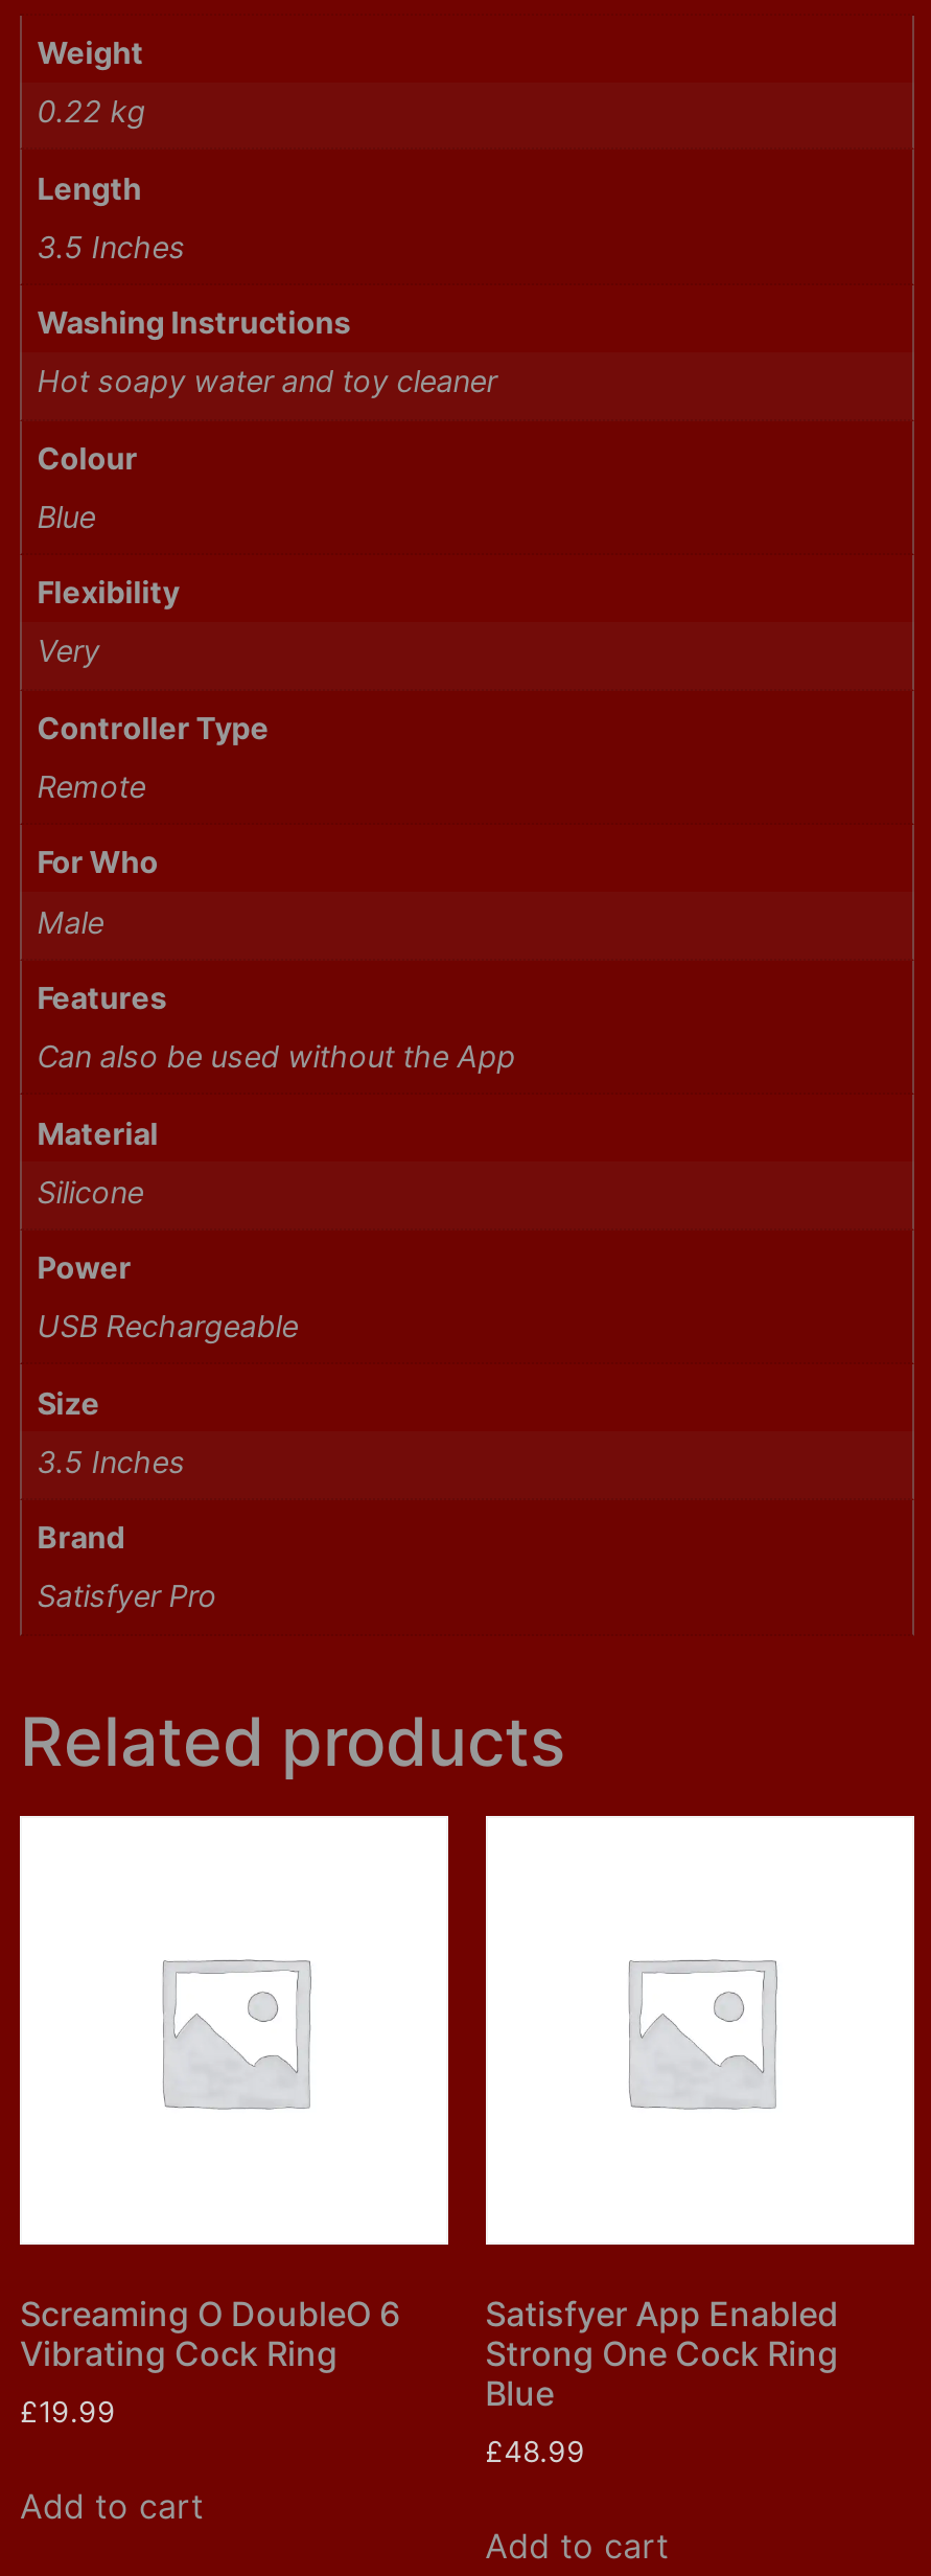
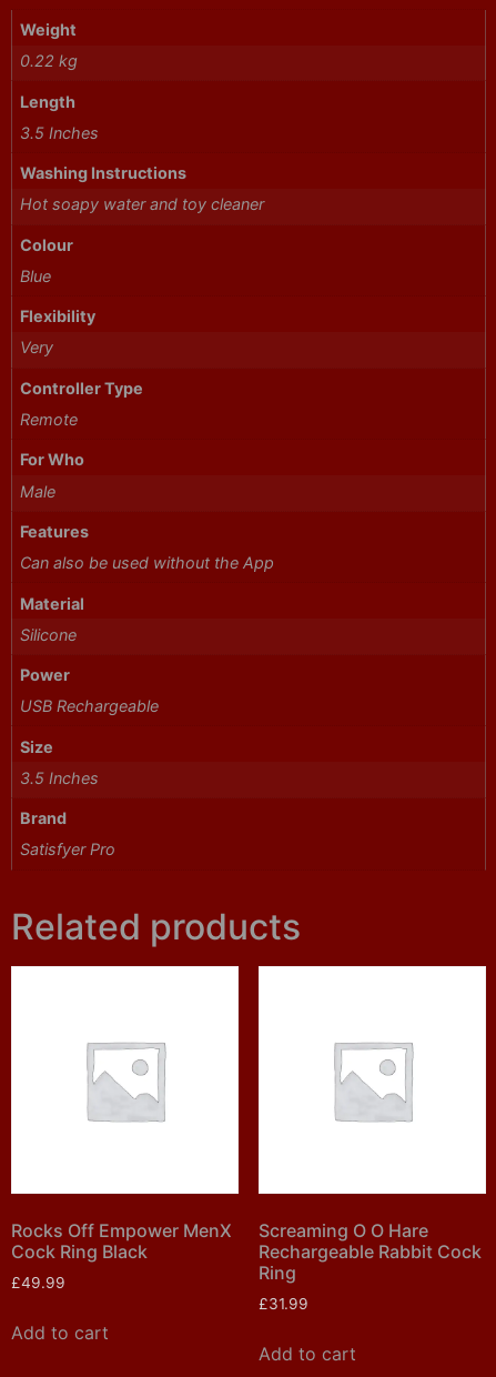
- Screaming O DoubleO 6
- Vibrating Cock Ring
+ Rocks Off Empower MenX
+ Cock Ring Black

- Satisfyer App Enabled
- Strong One Cock Ring
- Blue
+ Screaming O O Hare
+ Rechargeable Rabbit Cock
+ Ring

- £19.99
+ £49.99

- £48.99
+ £31.99
